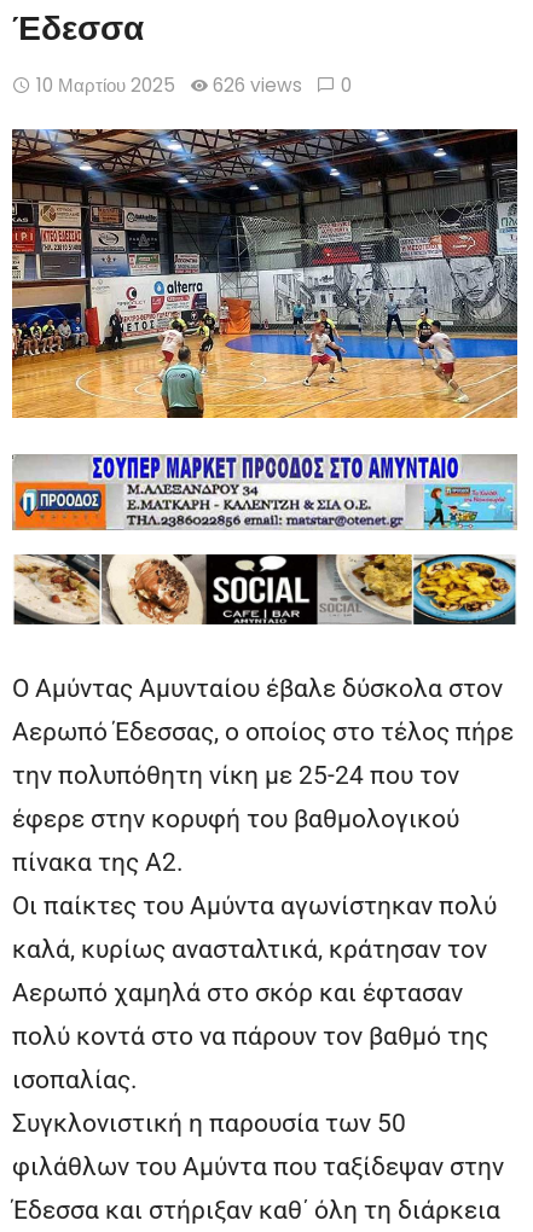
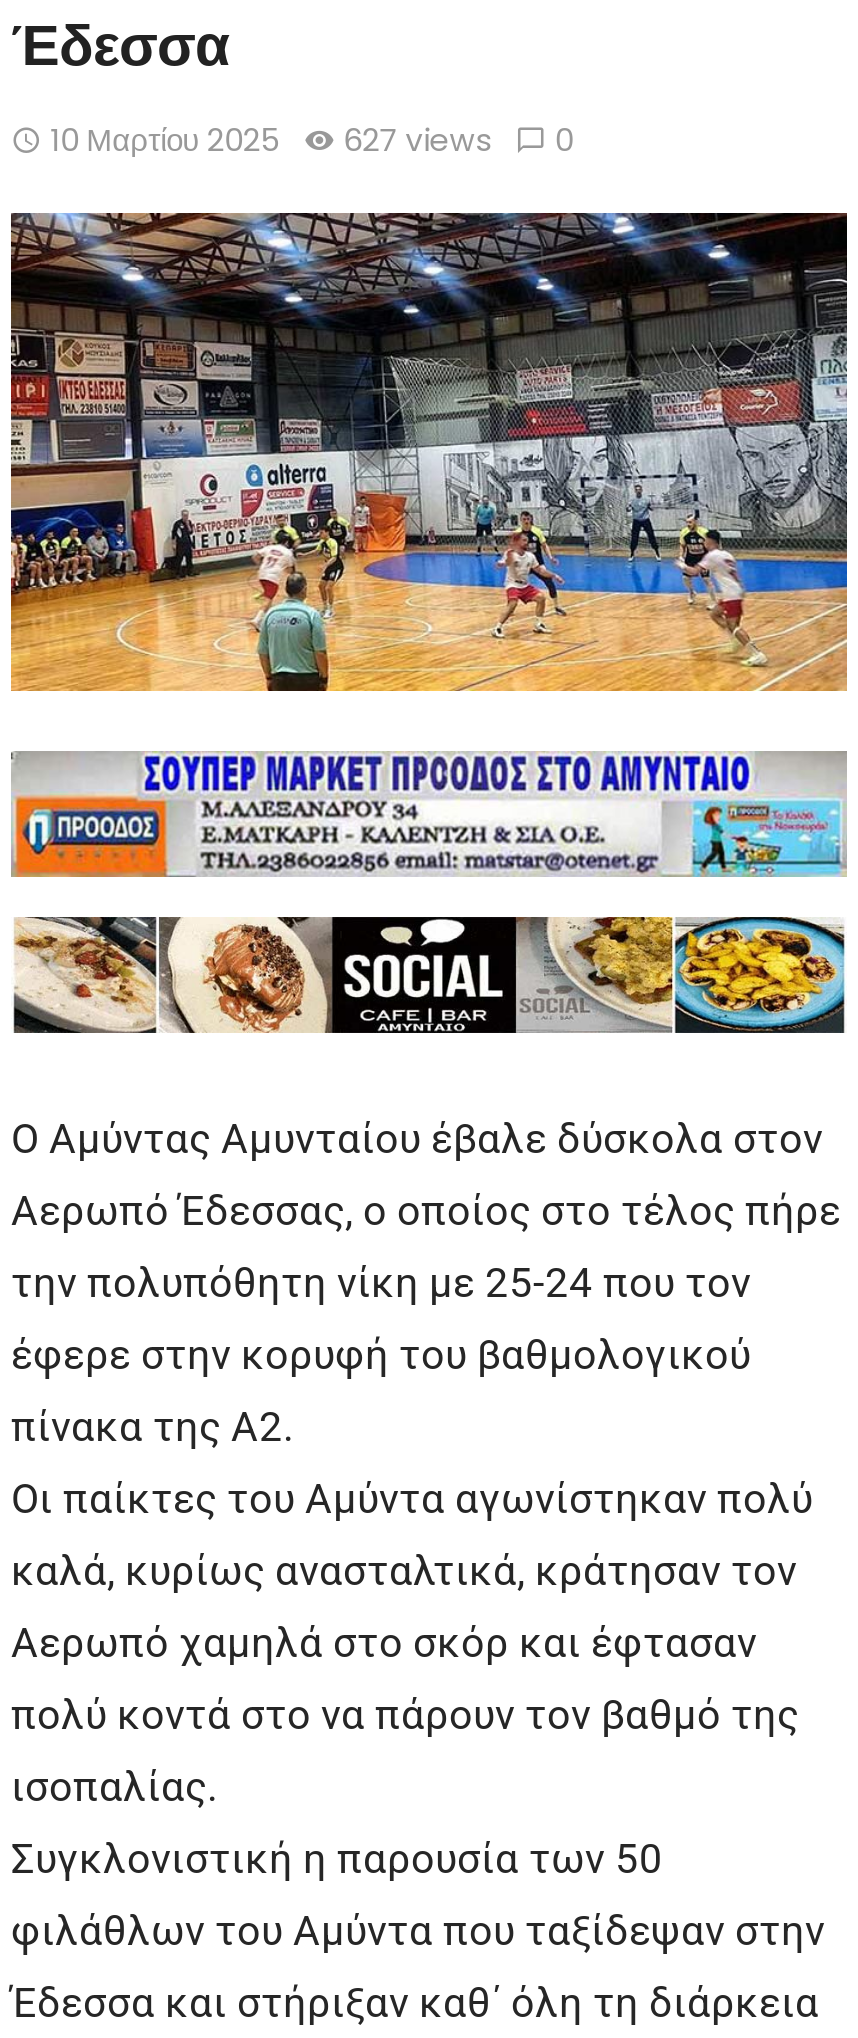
- 10 Μαρτίου 2025 626 views 0
+ 10 Μαρτίου 2025 627 views 0
